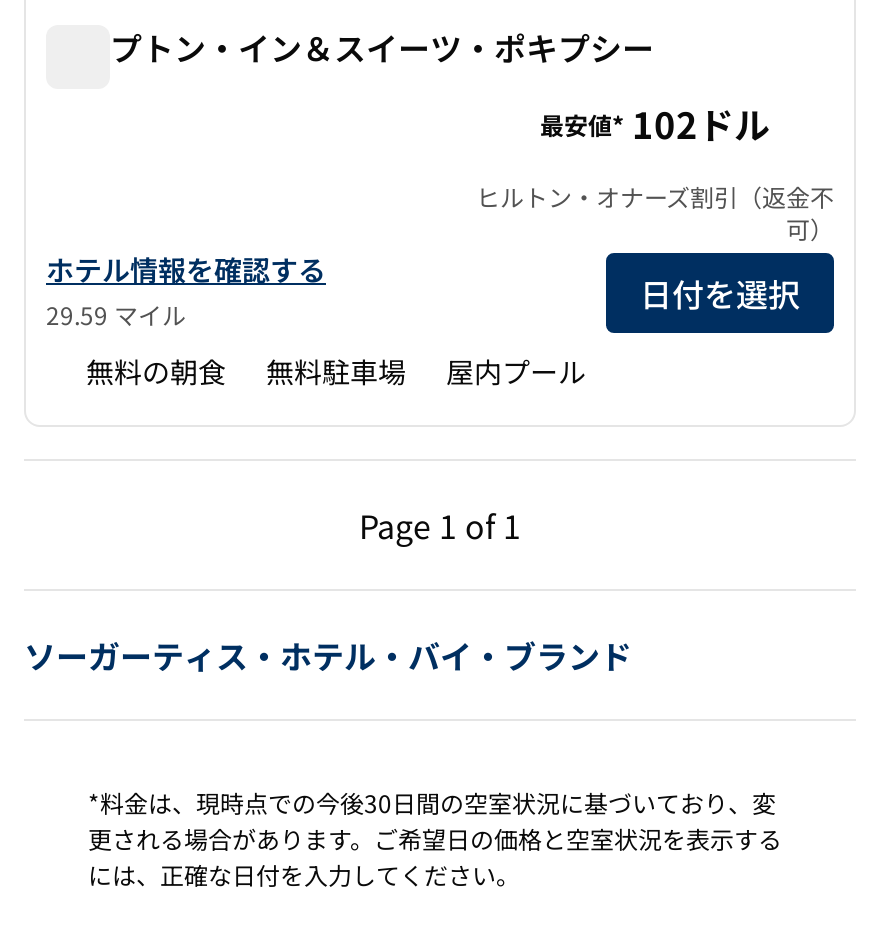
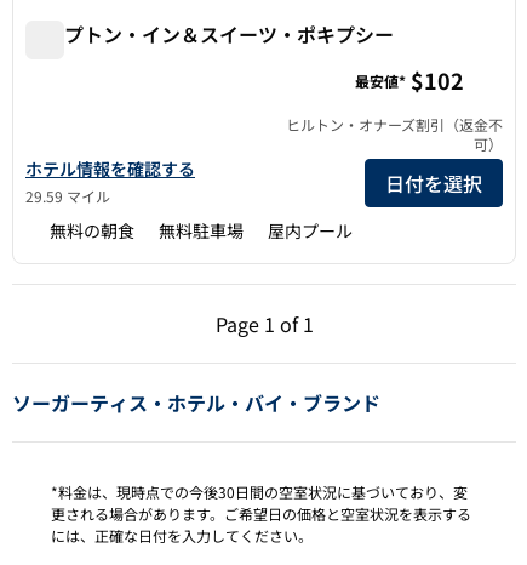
- 最安値* 102ドル
+ 最安値* $102
